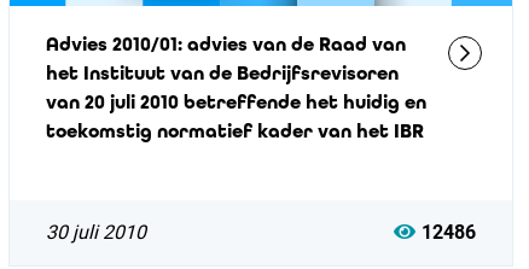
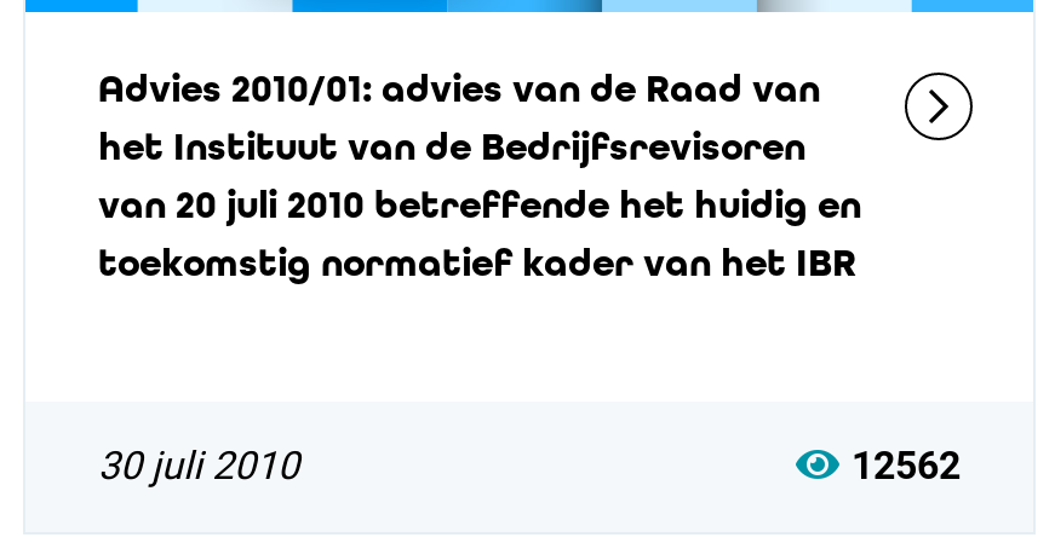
- 12486
+ 12562
